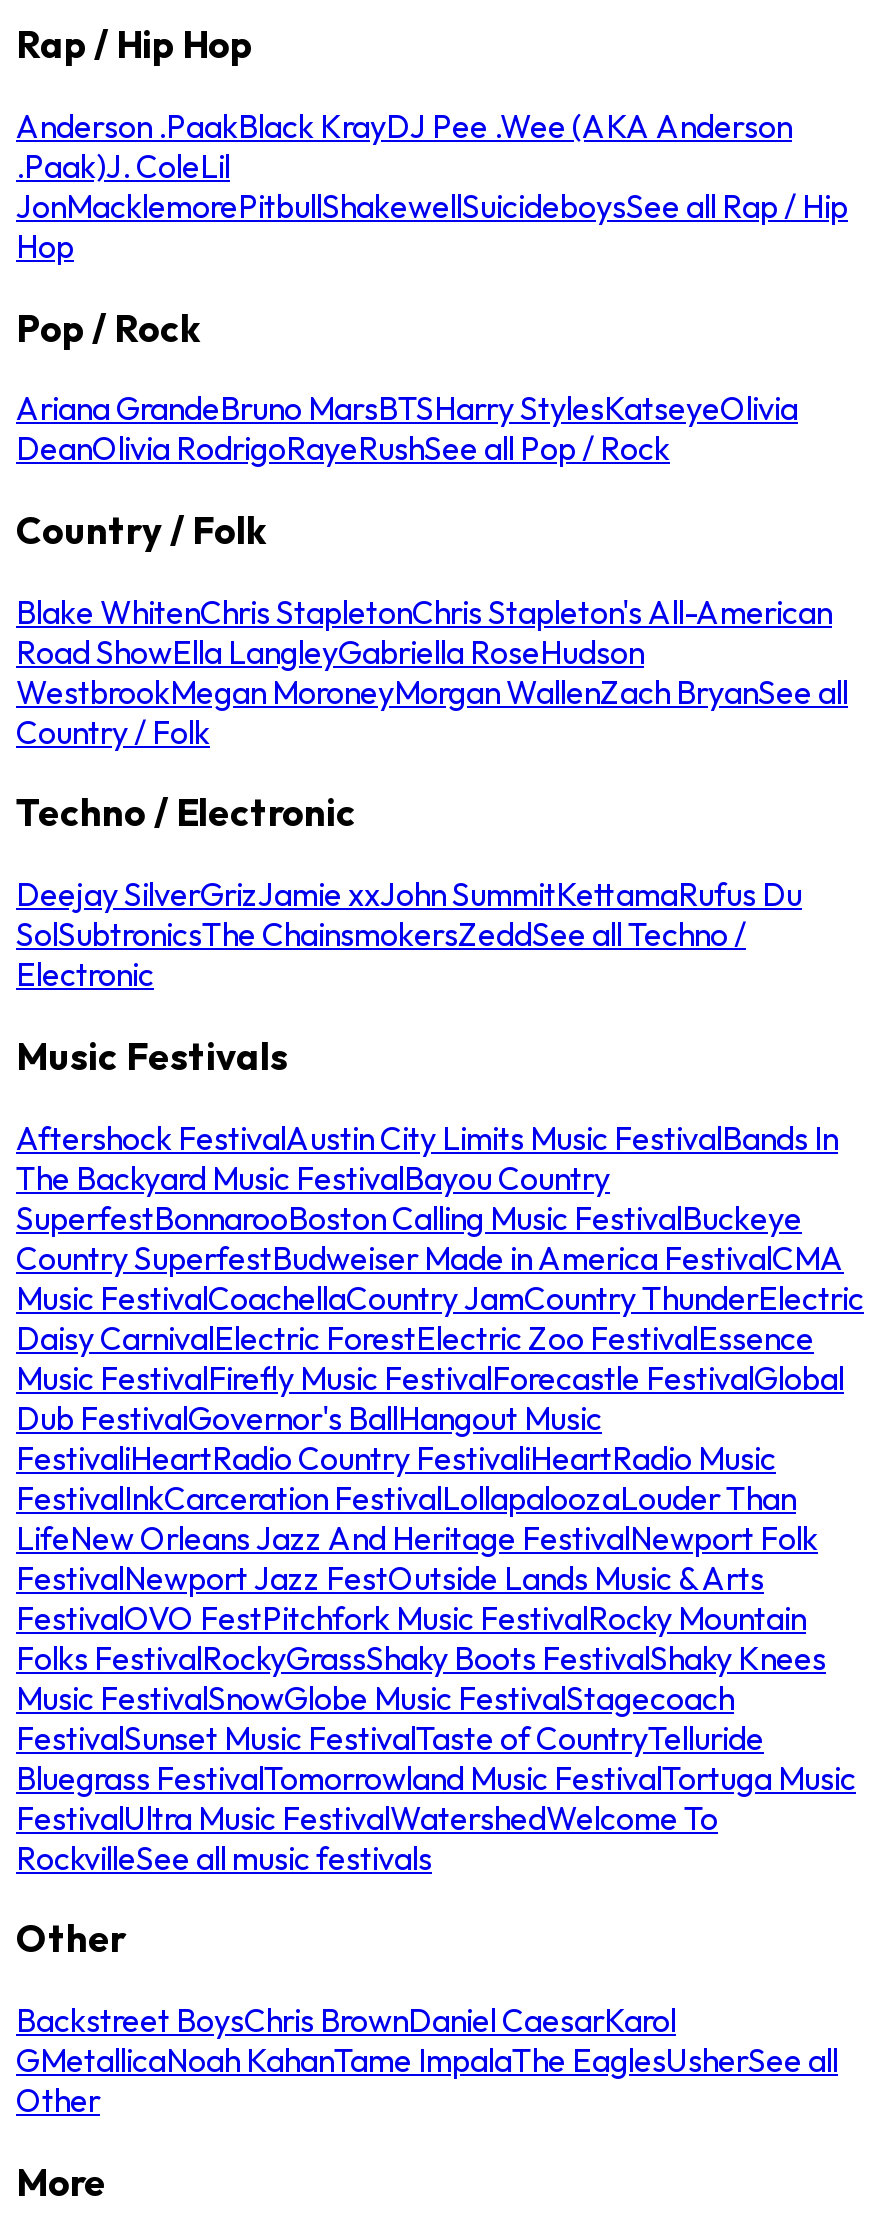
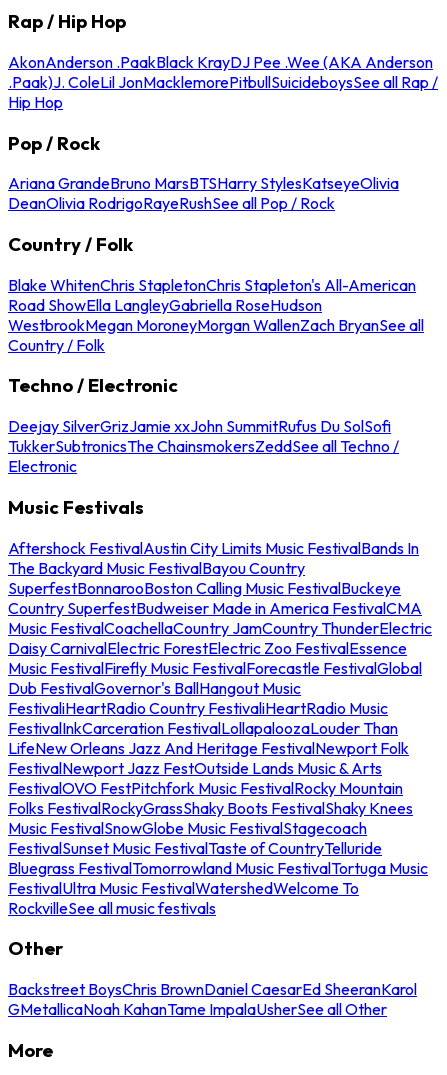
- Anderson .PaakBlack KrayDJ Pee .Wee (AKA Anderson
- .Paak)J. ColeLil
- JonMacklemorePitbullShakewellSuicideboysSee all Rap / Hip
- Hop
+ AkonAnderson .PaakBlack KrayDJ Pee .Wee (AKA Anderson
+ .Paak)J. ColeLil JonMacklemorePitbullSuicideboysSee all Rap /
+ Hip Hop

- Deejay SilverGrizJamie xxJohn SummitKettamaRufus Du
- SolSubtronicsThe ChainsmokersZeddSee all Techno /
+ Deejay SilverGrizJamie xxJohn SummitRufus Du SolSofi
+ TukkerSubtronicsThe ChainsmokersZeddSee all Techno /

- Backstreet BoysChris BrownDaniel CaesarKarol
- GMetallicaNoah KahanTame ImpalaThe EaglesUsherSee all
- Other
+ Backstreet BoysChris BrownDaniel CaesarEd SheeranKarol
+ GMetallicaNoah KahanTame ImpalaUsherSee all Other
